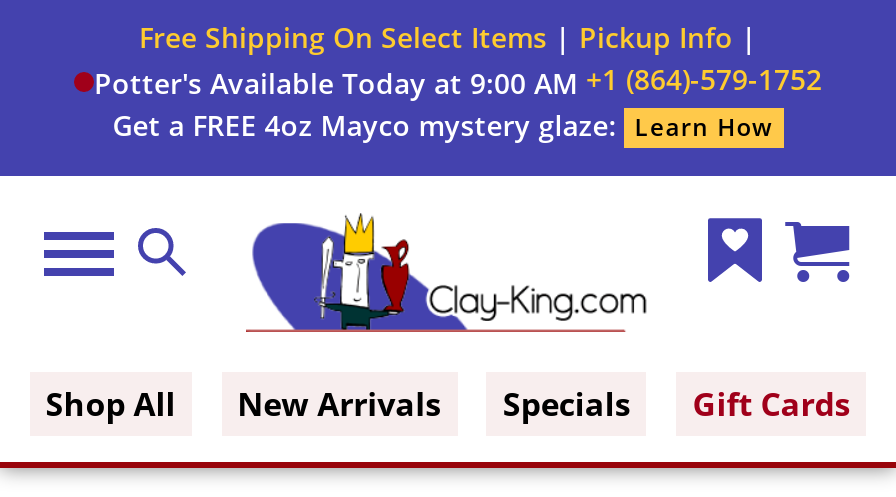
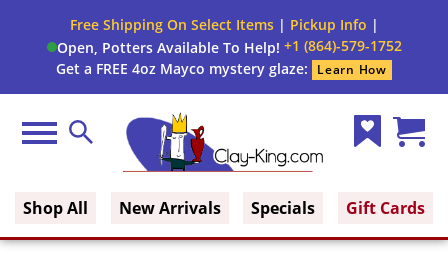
- Potter's Available Today at 9:00 AM +1 (864)-579-1752
+ Open, Potters Available To Help! +1 (864)-579-1752
